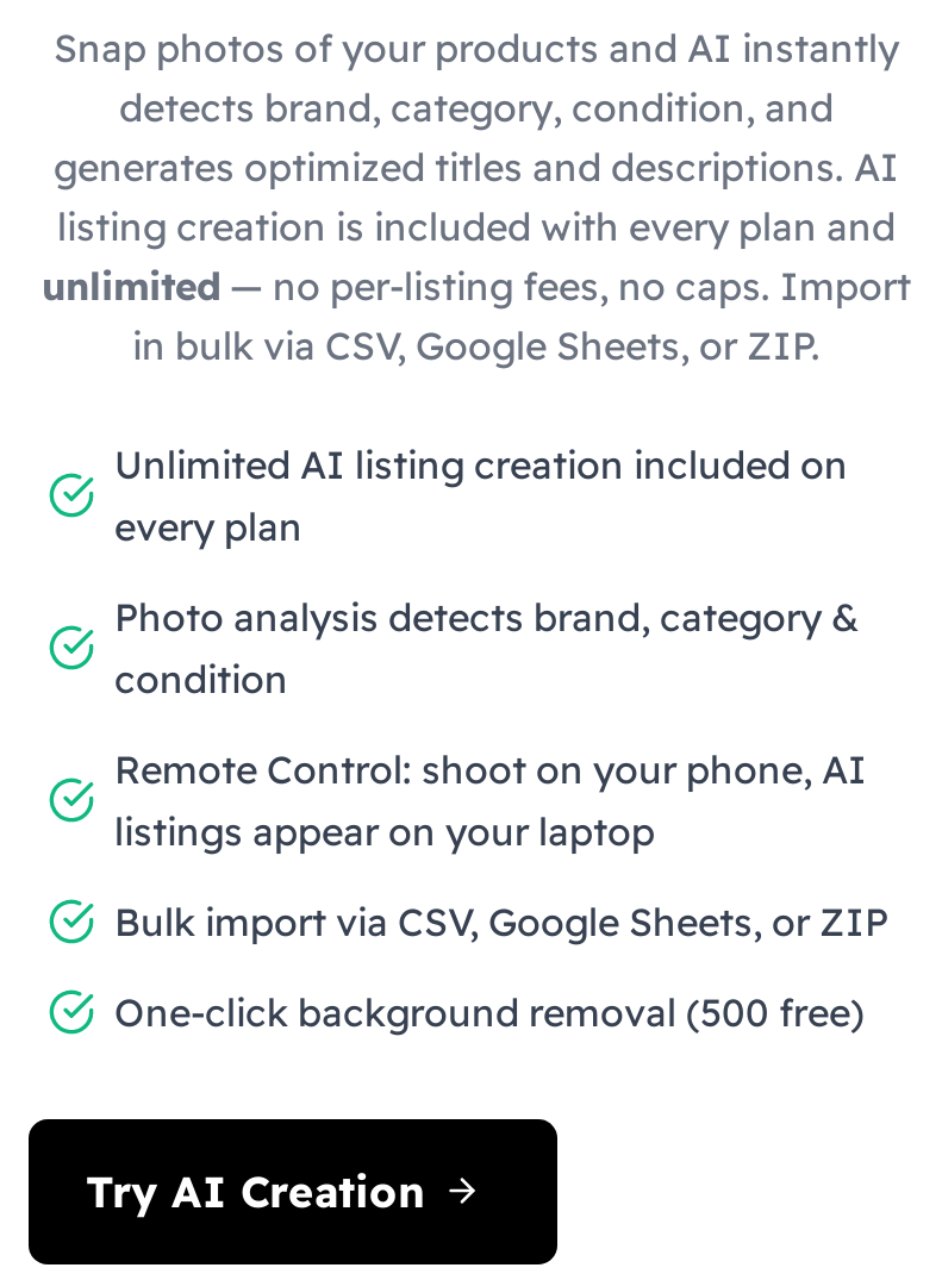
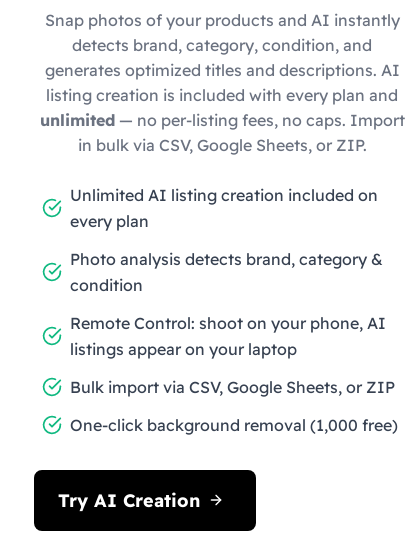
- One-click background removal (500 free)
+ One-click background removal (1,000 free)
